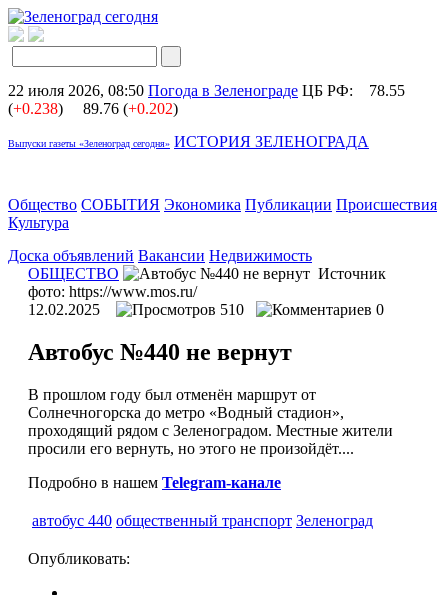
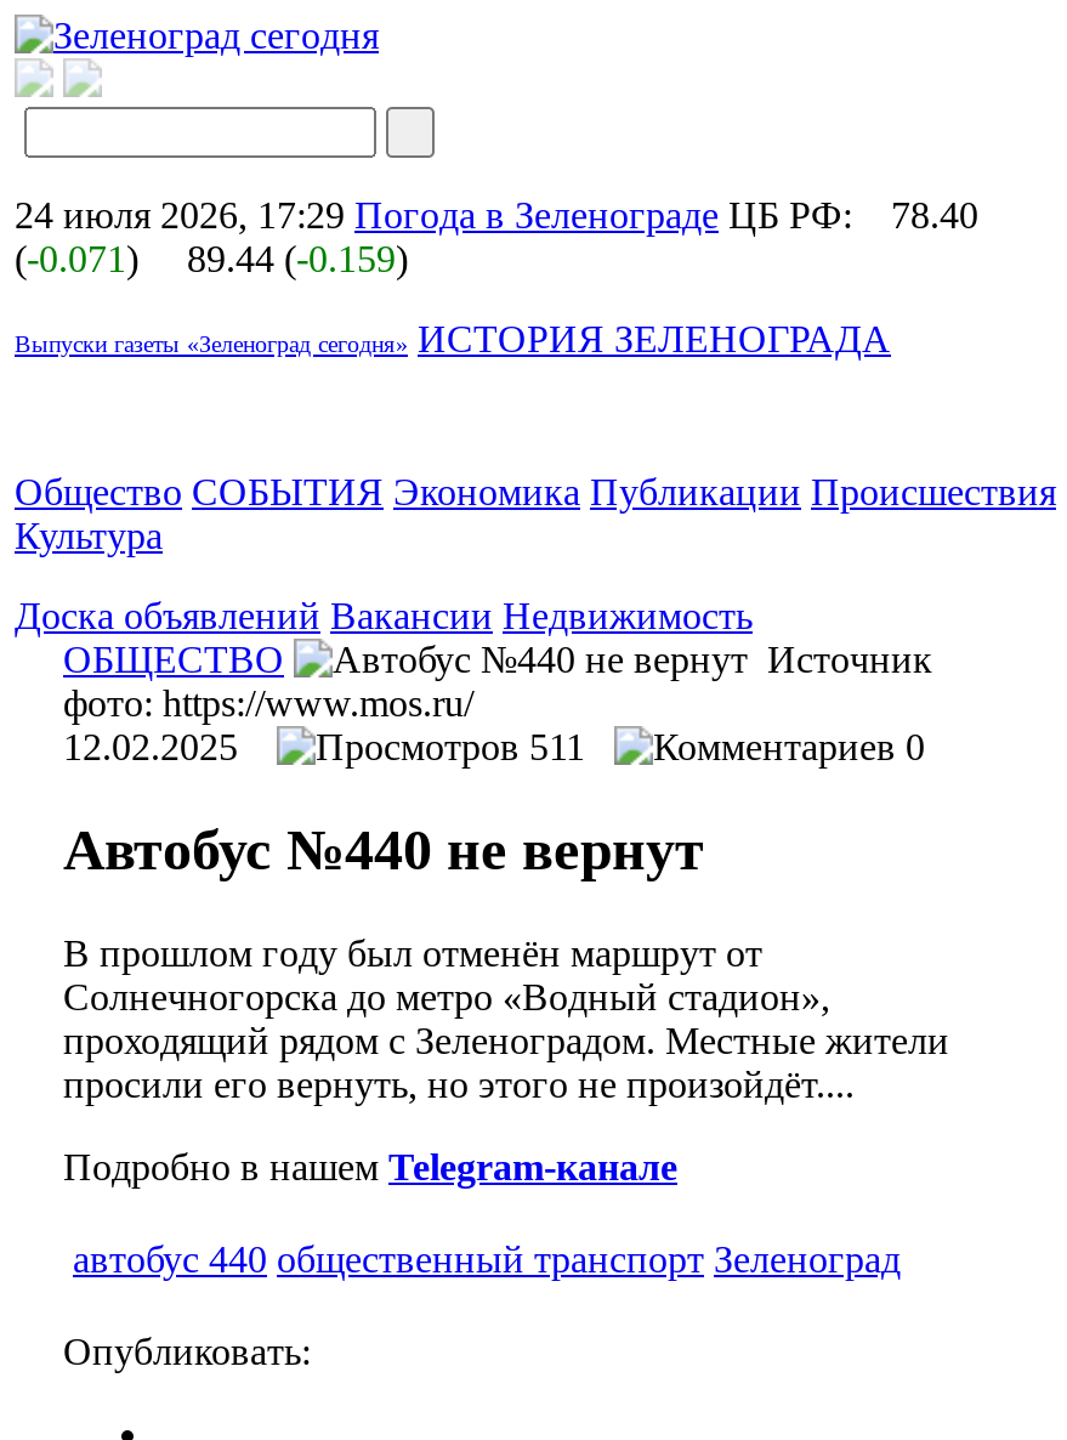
- 22 июля 2026, 08:50 Погода в Зеленограде ЦБ РФ: 78.55
+ 24 июля 2026, 17:29 Погода в Зеленограде ЦБ РФ: 78.40

- (+0.238)
+ (-0.071)

- 89.76 (+0.202)
+ 89.44 (-0.159)

- 510
+ 511
